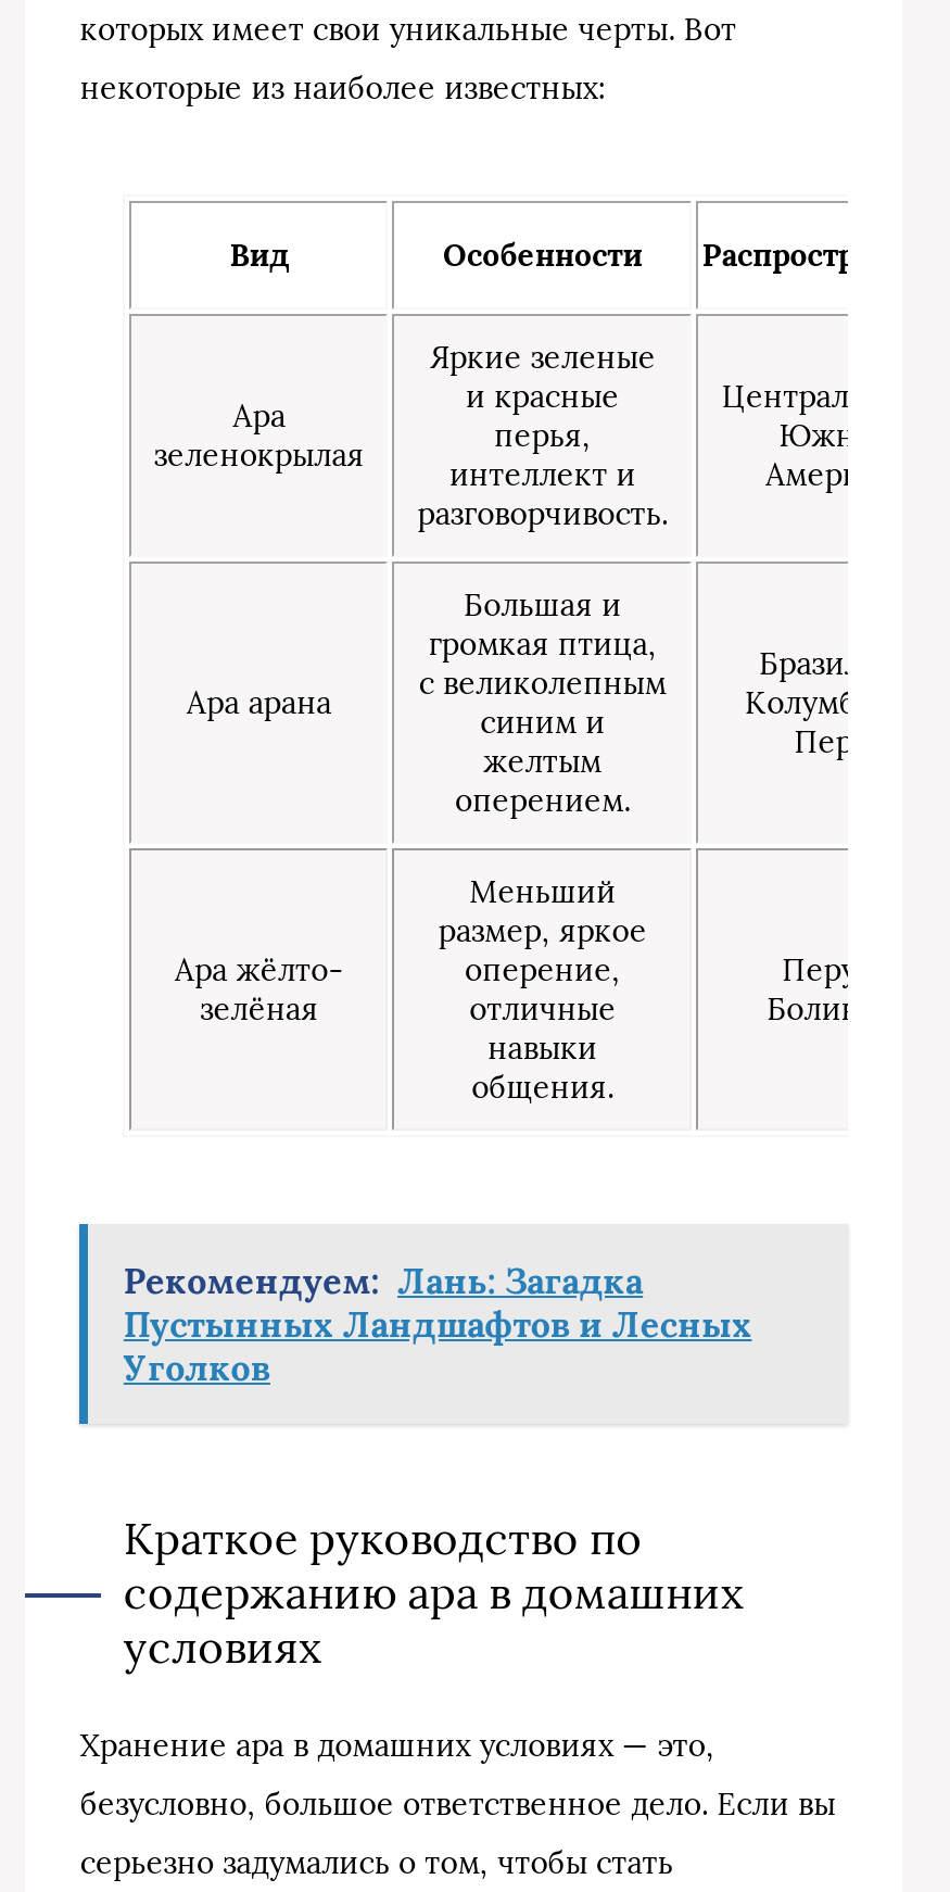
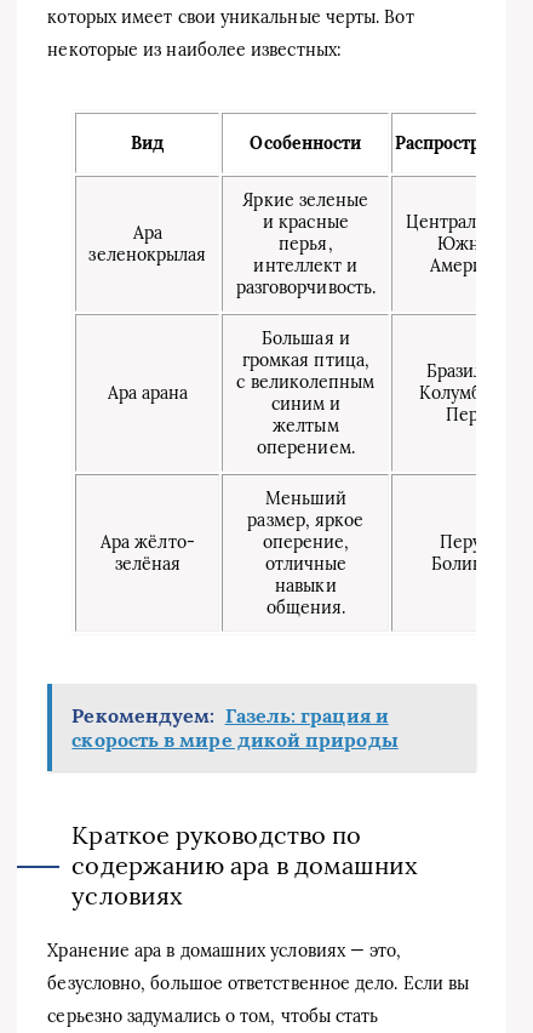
- Рекомендуем: Лань: Загадка
- Пустынных Ландшафтов и Лесных
- Уголков
+ Рекомендуем: Газель: грация и
+ скорость в мире дикой природы
